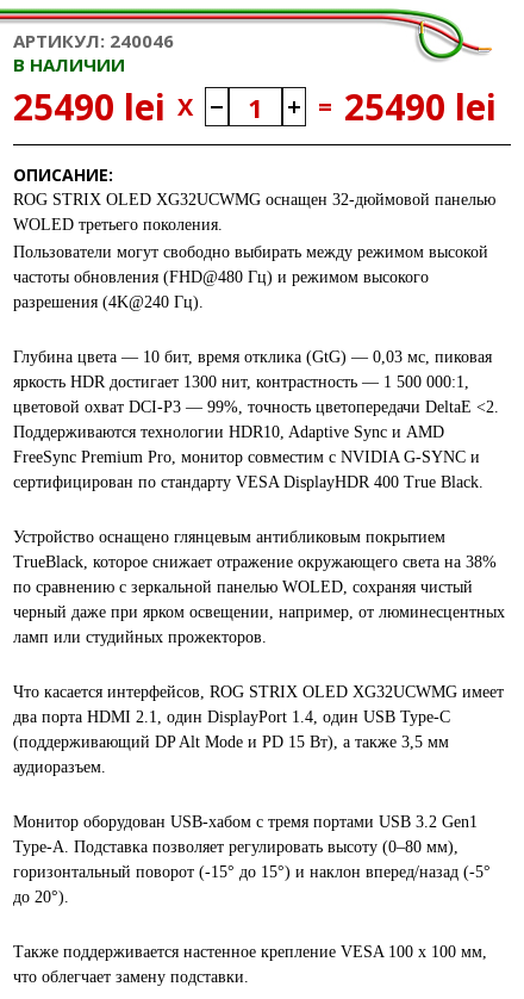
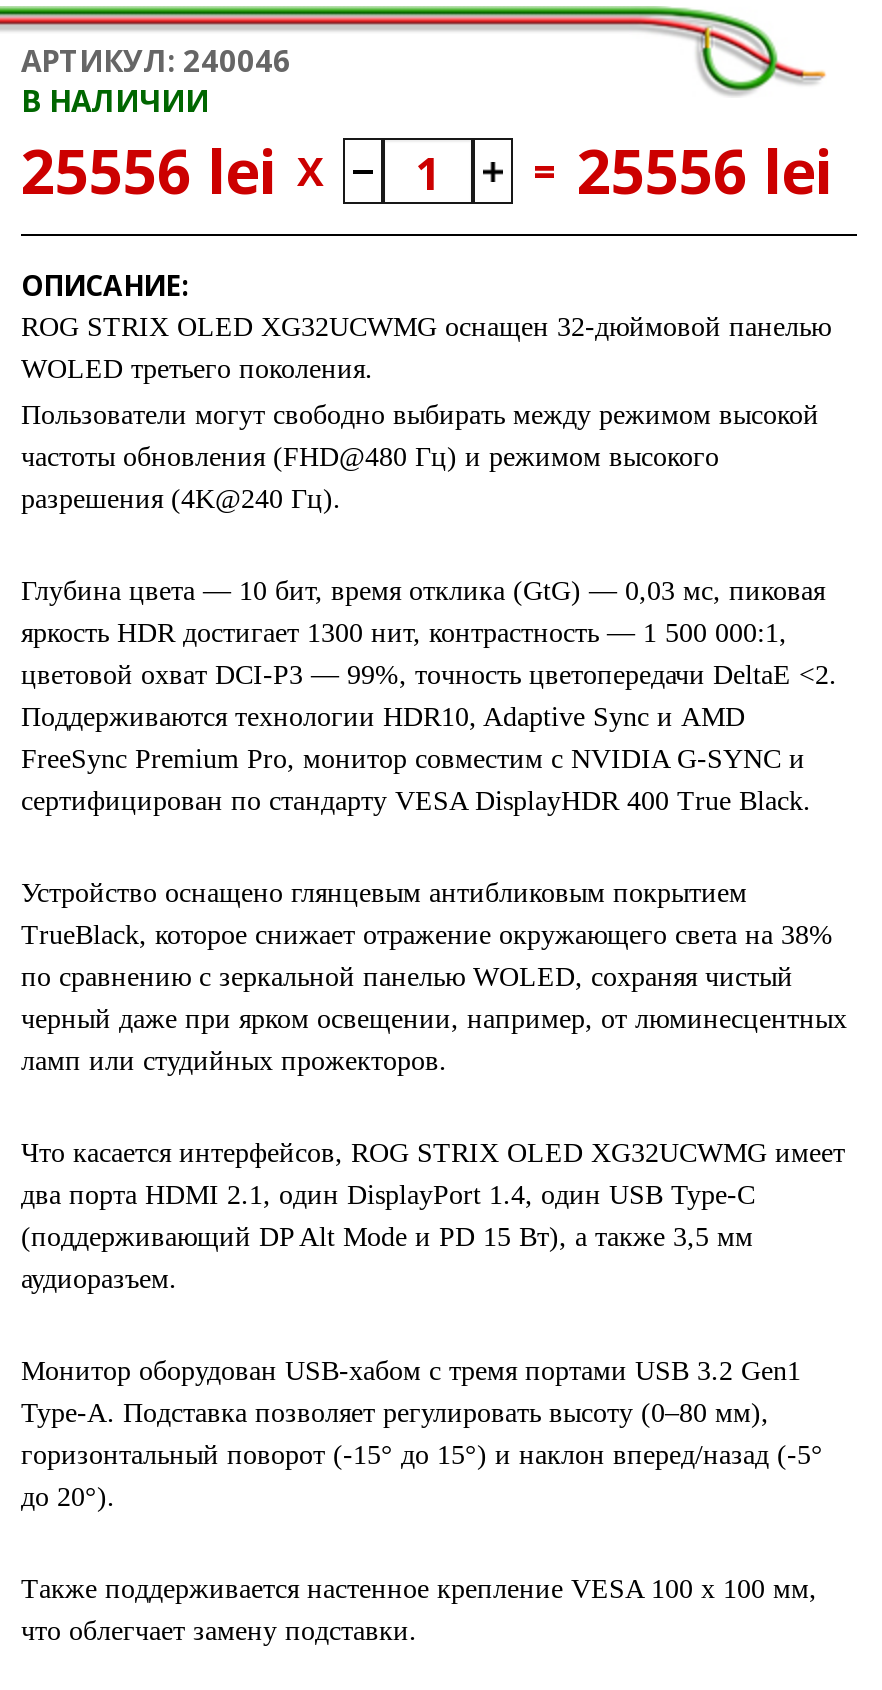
- 25490 lei X
+ 25556 lei X

- = 25490 lei
+ = 25556 lei
